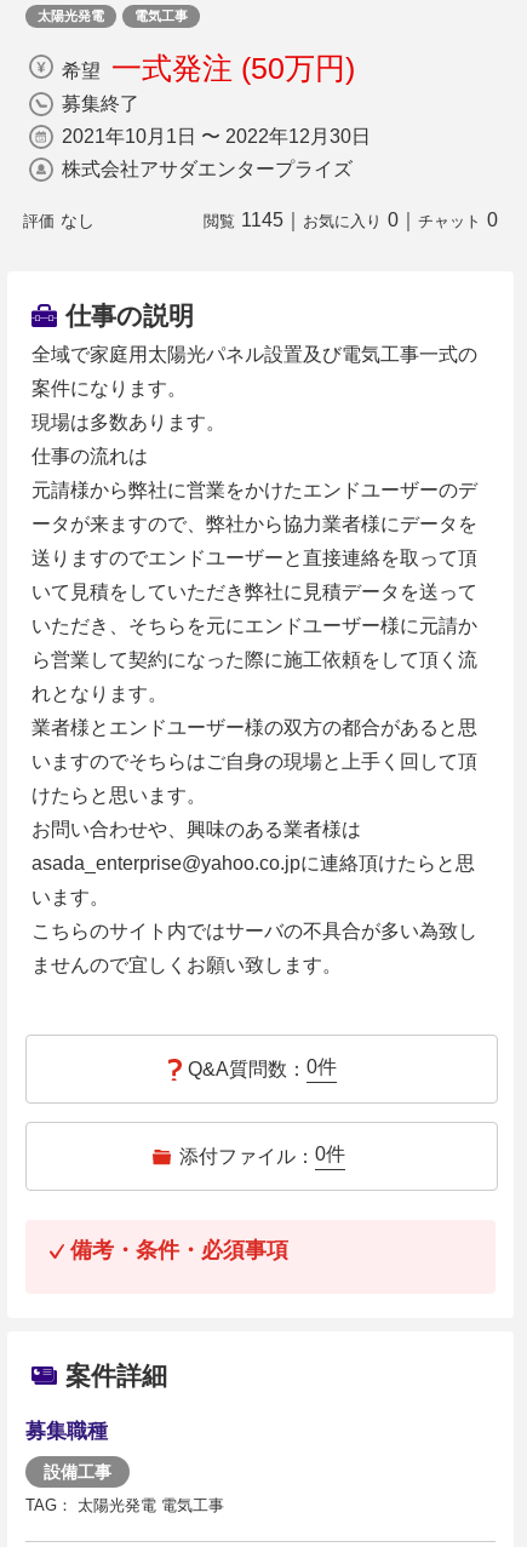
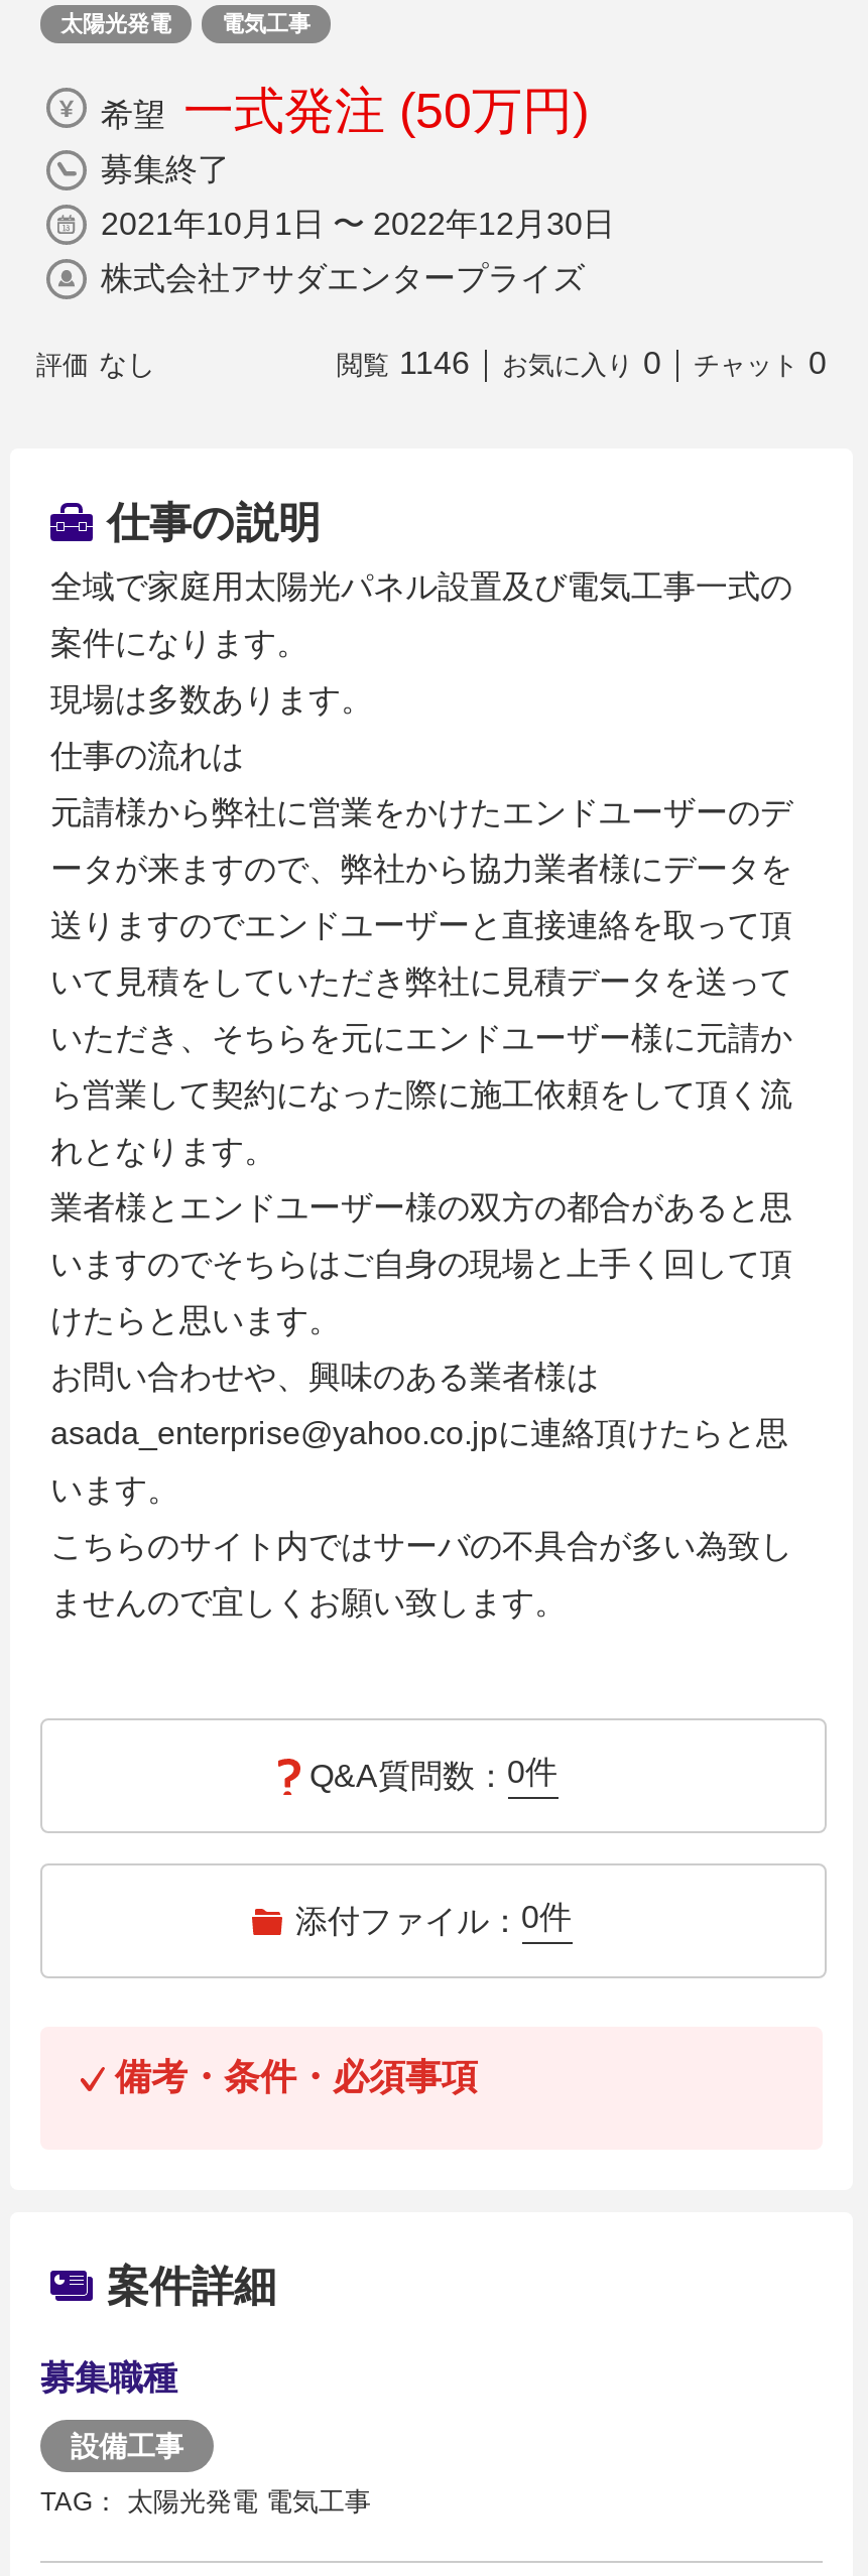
- 閲覧 1145｜お気に入り 0｜チャット 0
+ 閲覧 1146｜お気に入り 0｜チャット 0
